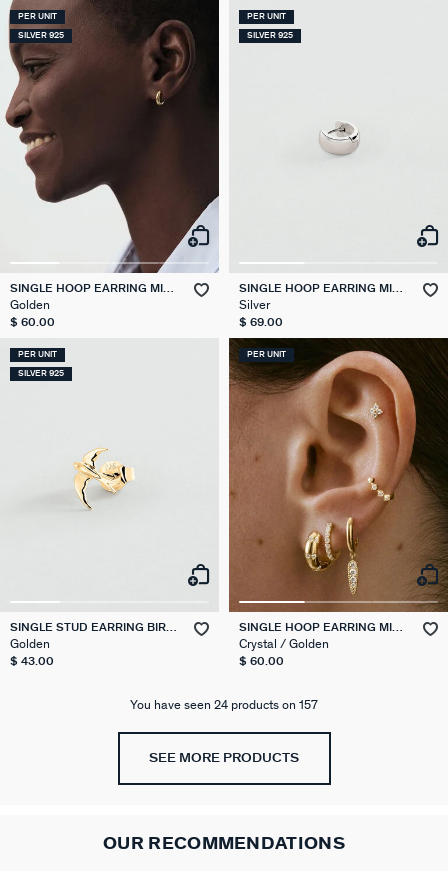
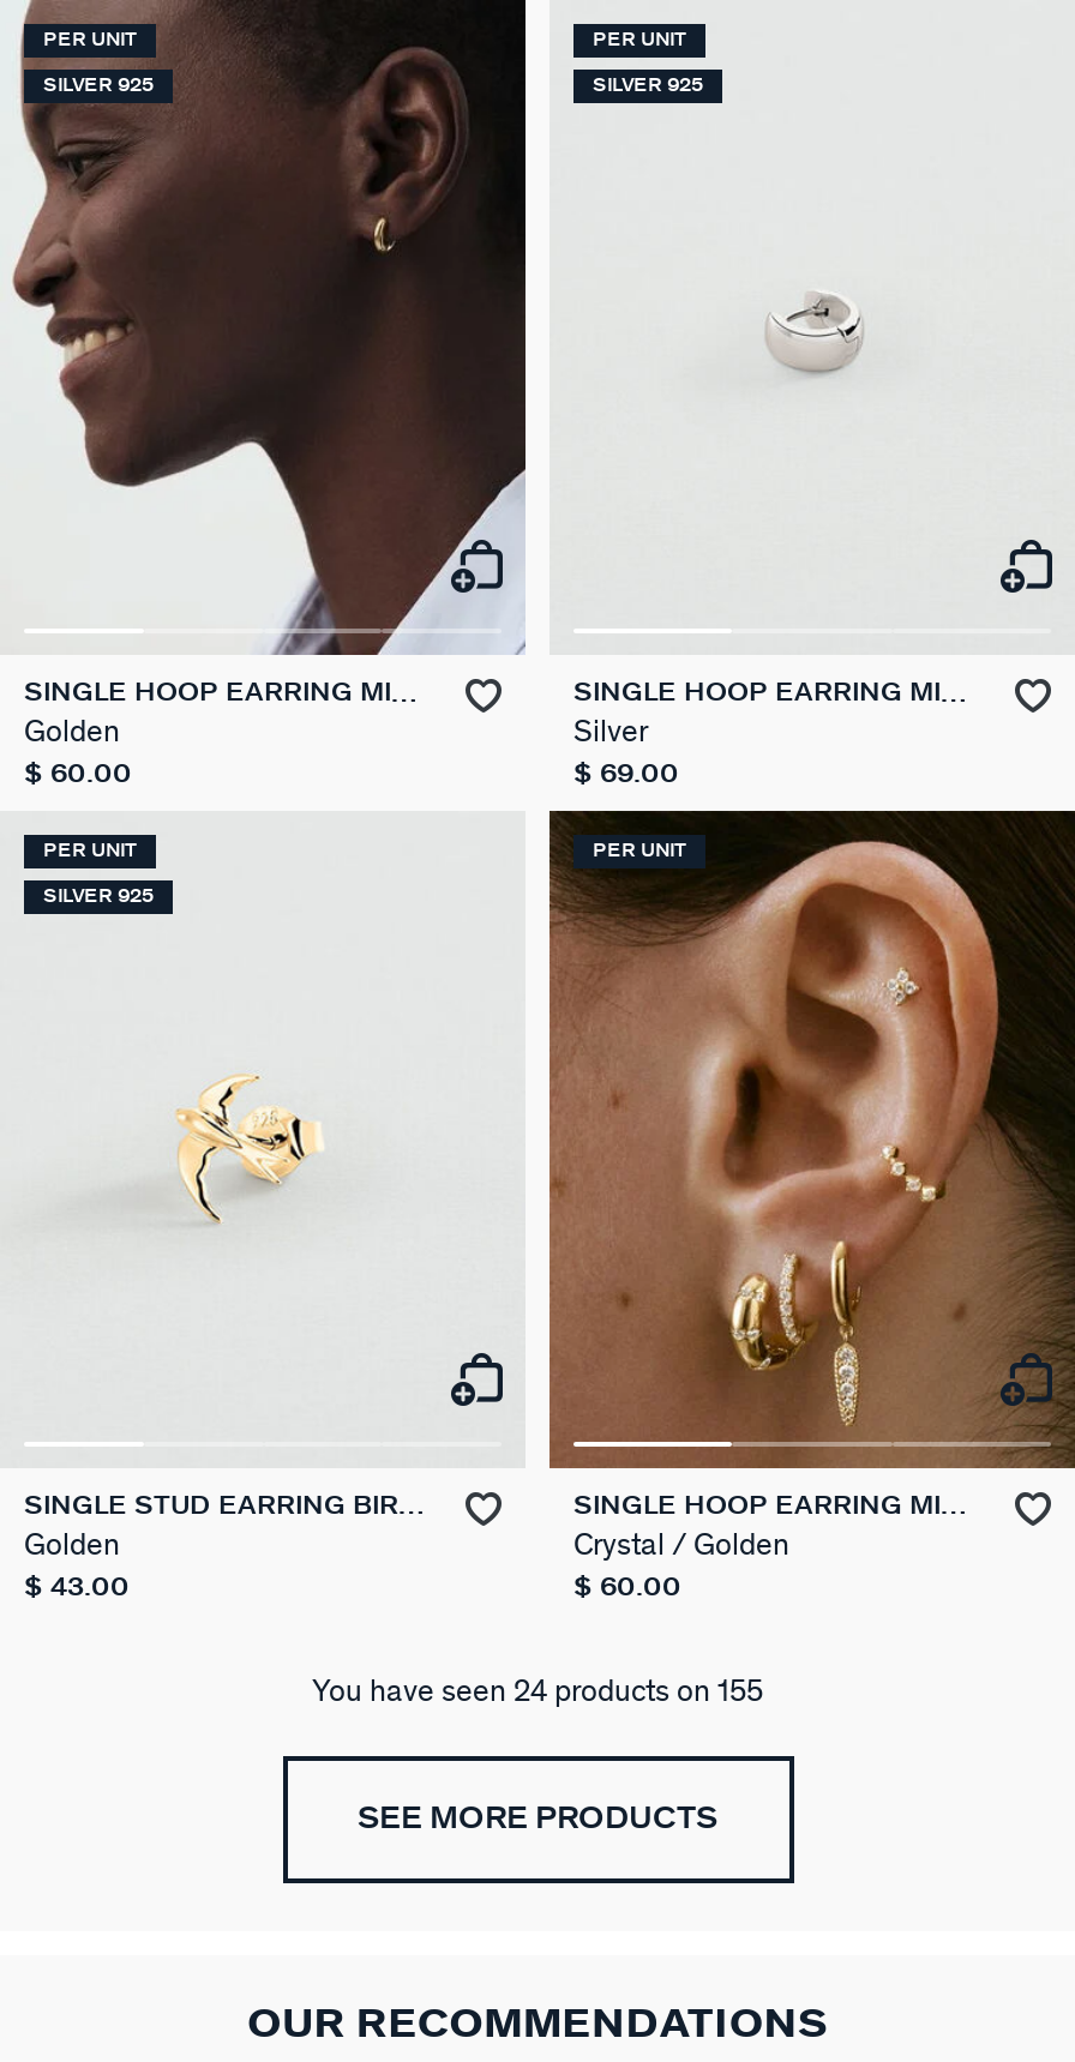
- You have seen 24 products on 157
+ You have seen 24 products on 155
